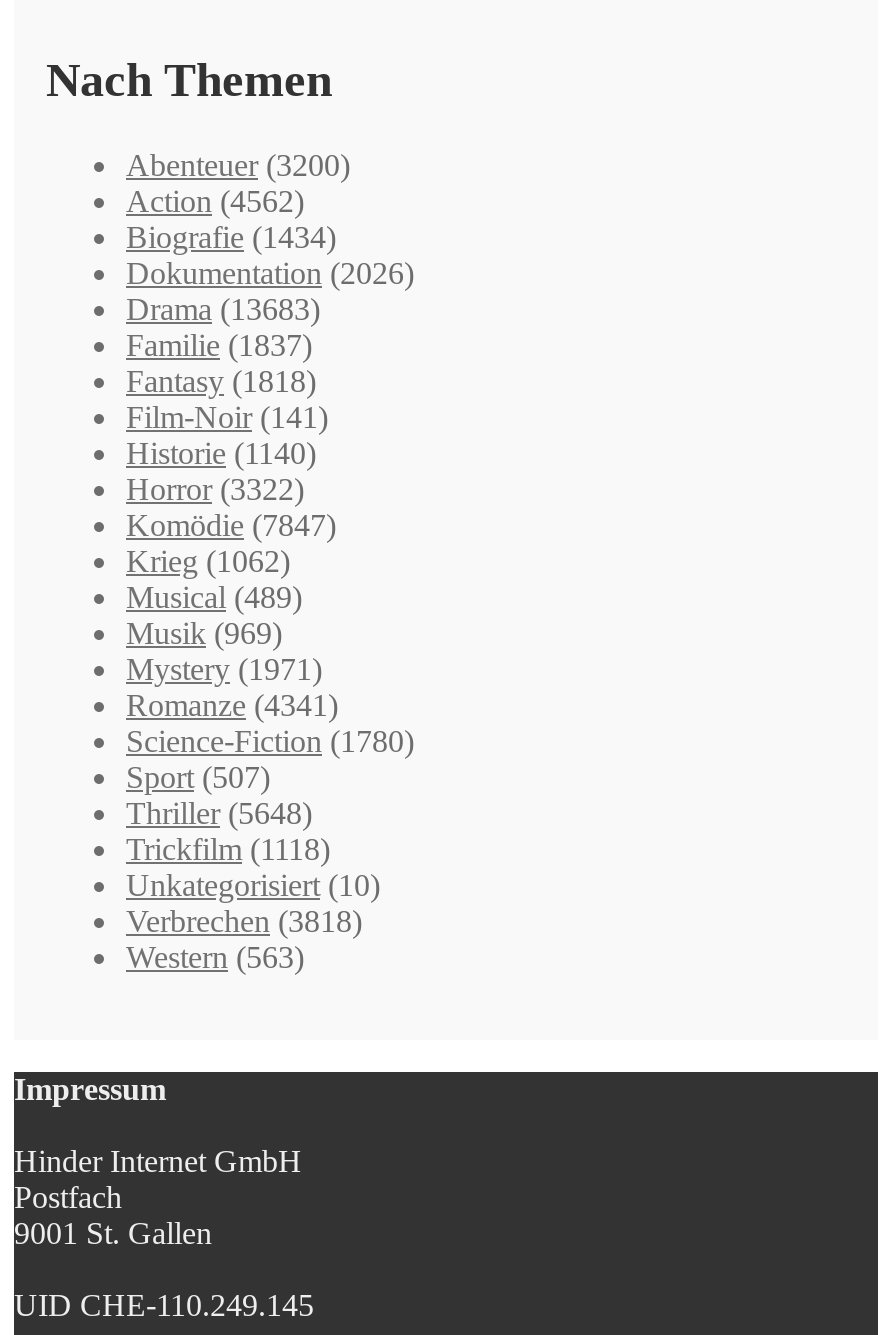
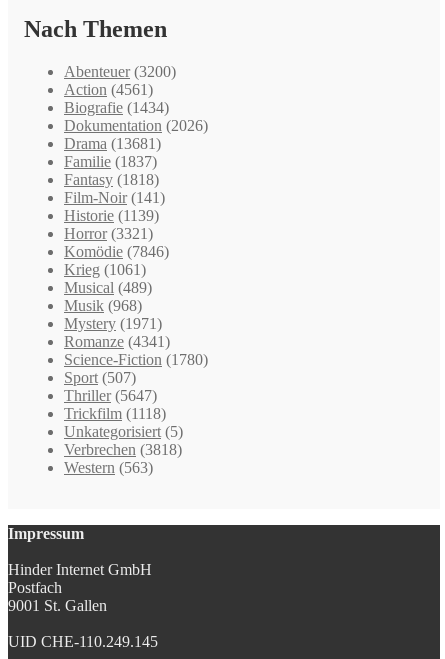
- Action (4562)
+ Action (4561)

- Drama (13683)
+ Drama (13681)

- Historie (1140)
+ Historie (1139)

- Horror (3322)
+ Horror (3321)

- Komödie (7847)
+ Komödie (7846)

- Krieg (1062)
+ Krieg (1061)

- Musik (969)
+ Musik (968)

- Thriller (5648)
+ Thriller (5647)

- Unkategorisiert (10)
+ Unkategorisiert (5)
